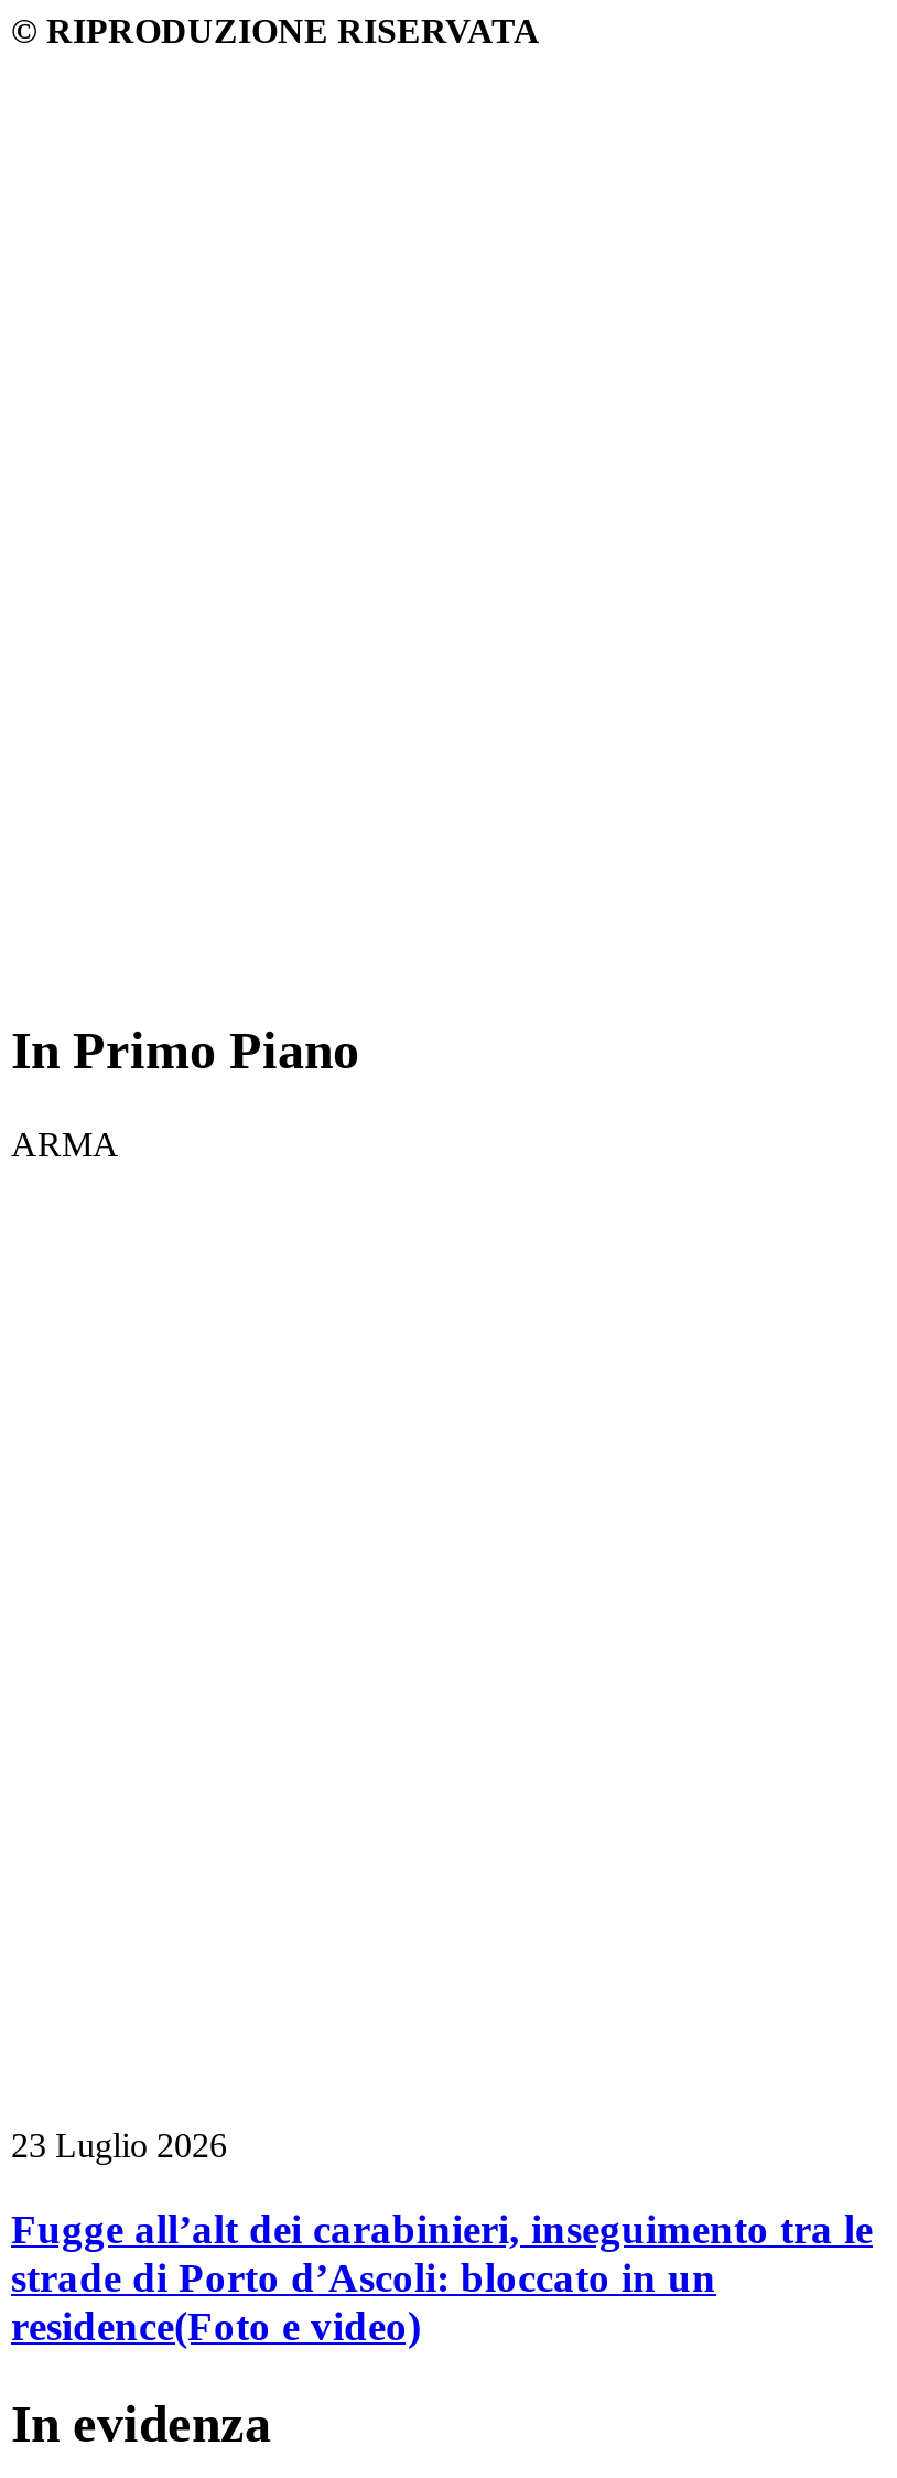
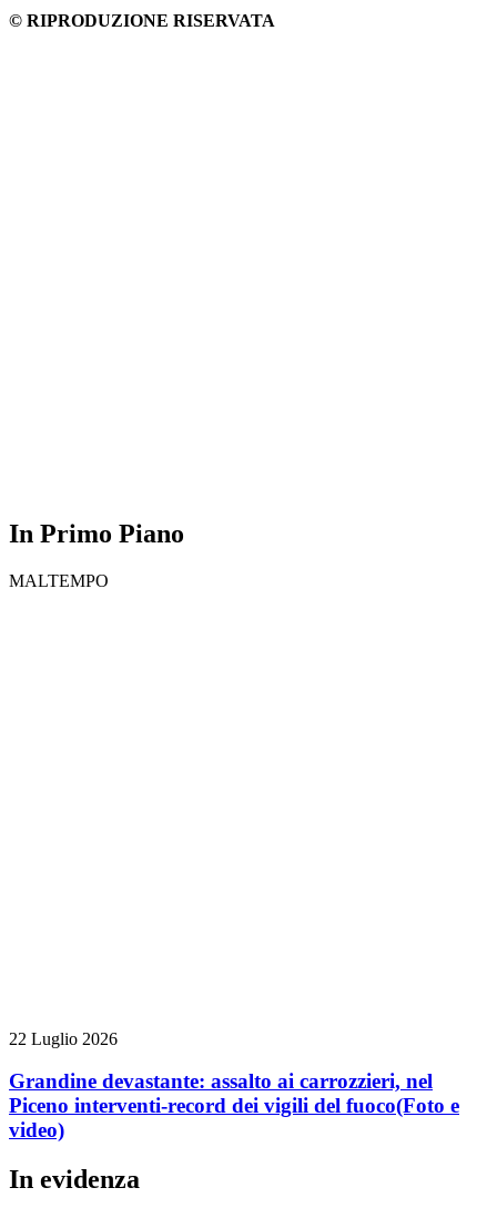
- ARMA
+ MALTEMPO

- 23 Luglio 2026
+ 22 Luglio 2026

- Fugge all’alt dei carabinieri, inseguimento tra le
- strade di Porto d’Ascoli: bloccato in un
- residence(Foto e video)
+ Grandine devastante: assalto ai carrozzieri, nel
+ Piceno interventi-record dei vigili del fuoco(Foto e
+ video)
